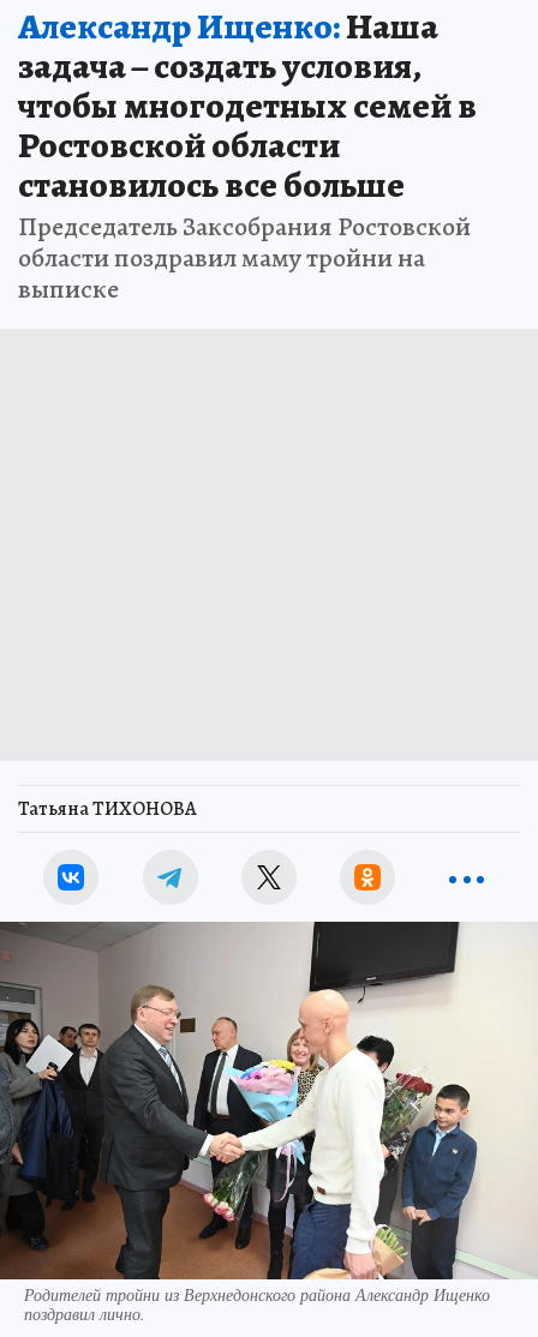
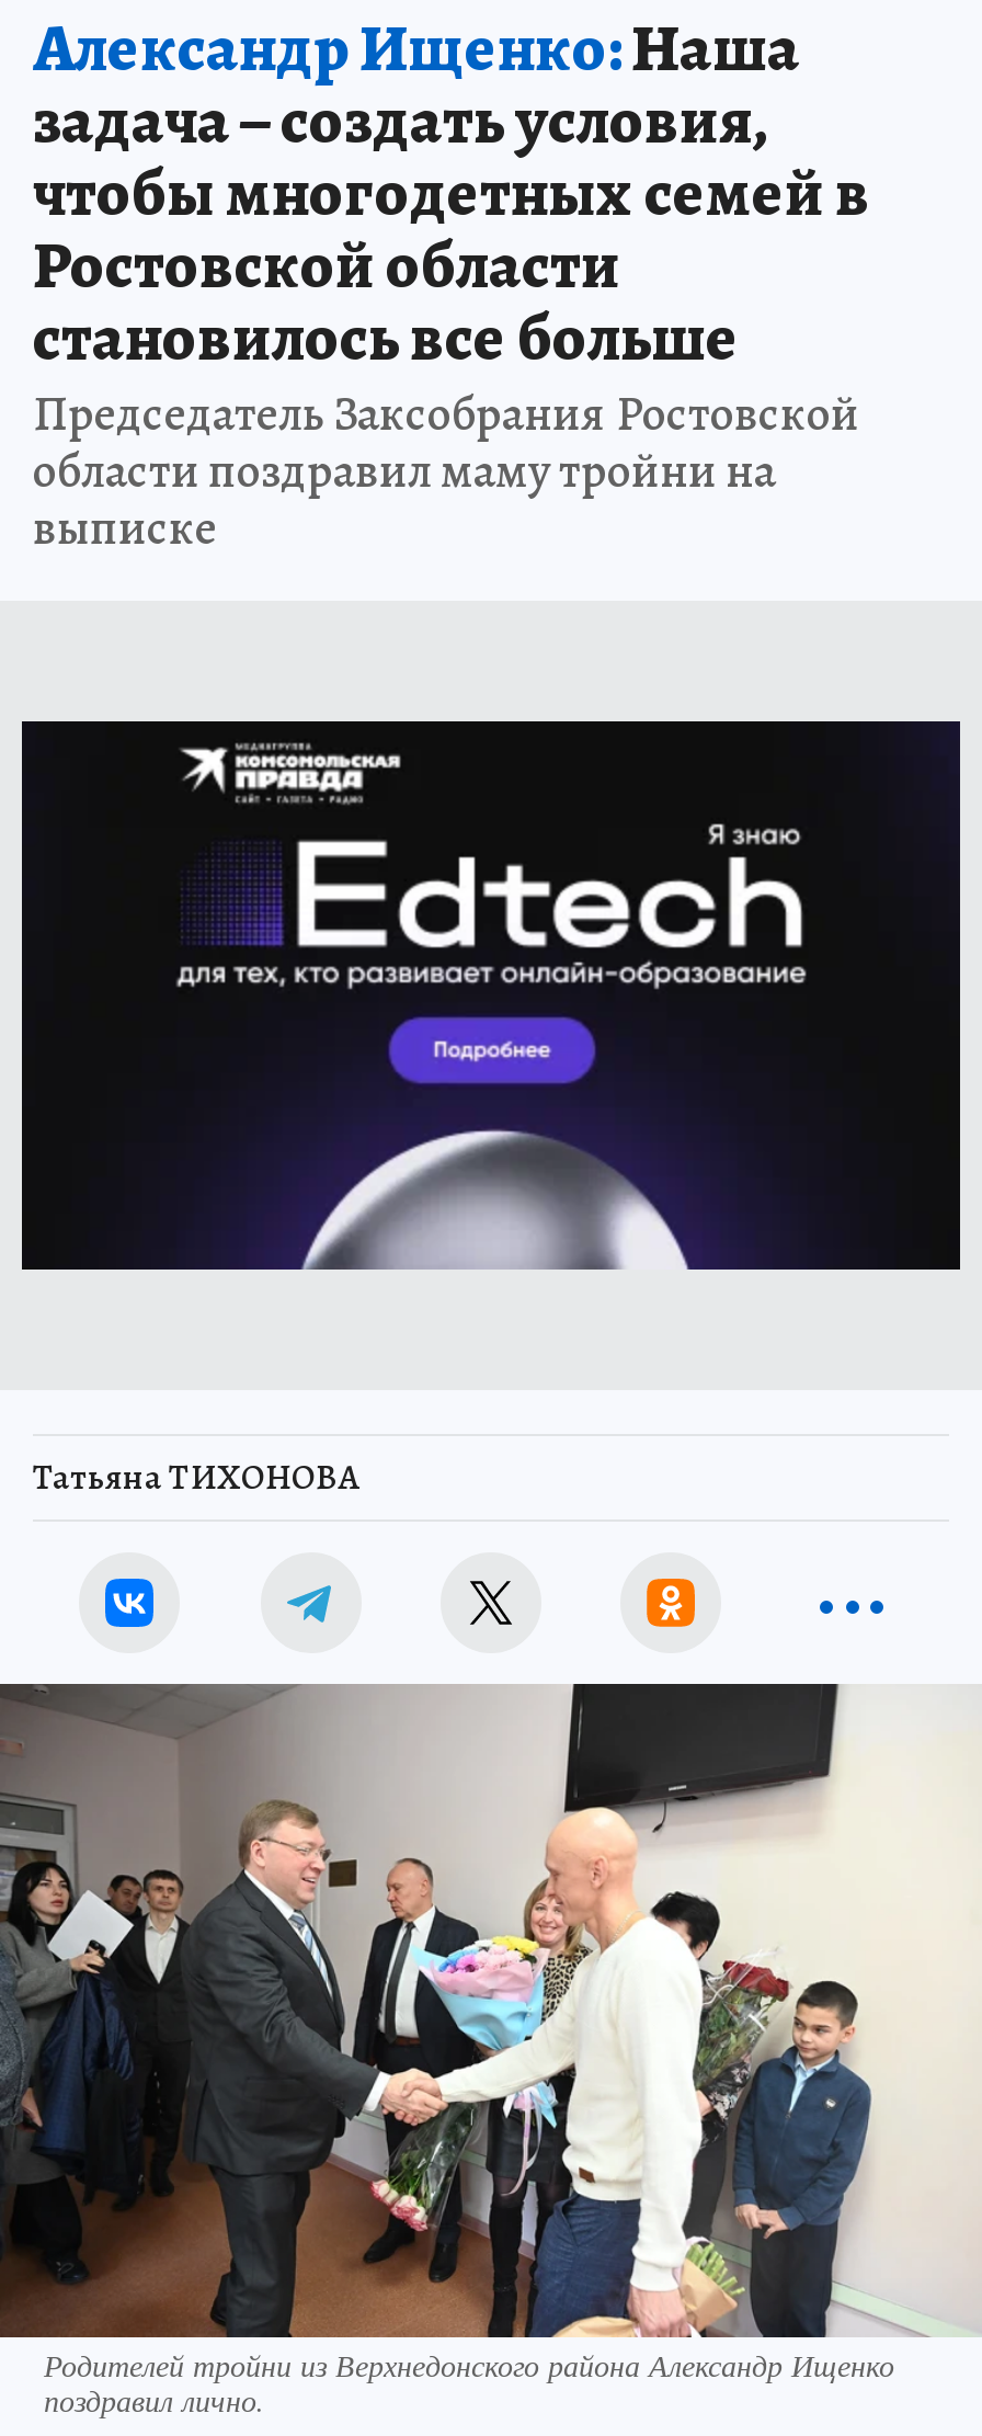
+ [image]
